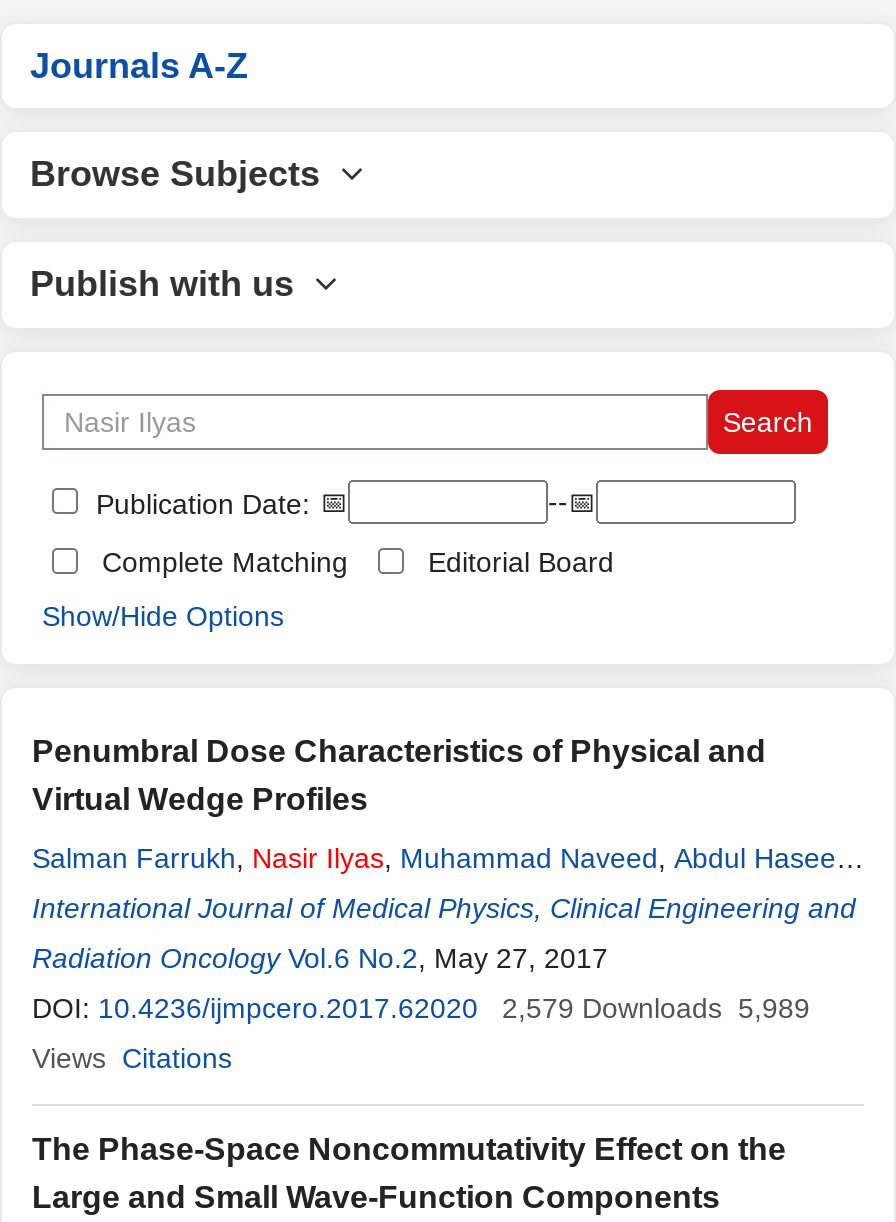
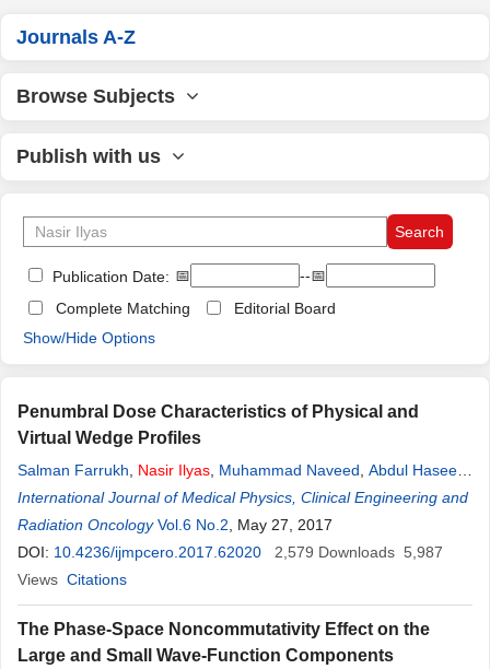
- DOI: 10.4236/ijmpcero.2017.62020 2,579 Downloads 5,989
+ DOI: 10.4236/ijmpcero.2017.62020 2,579 Downloads 5,987
